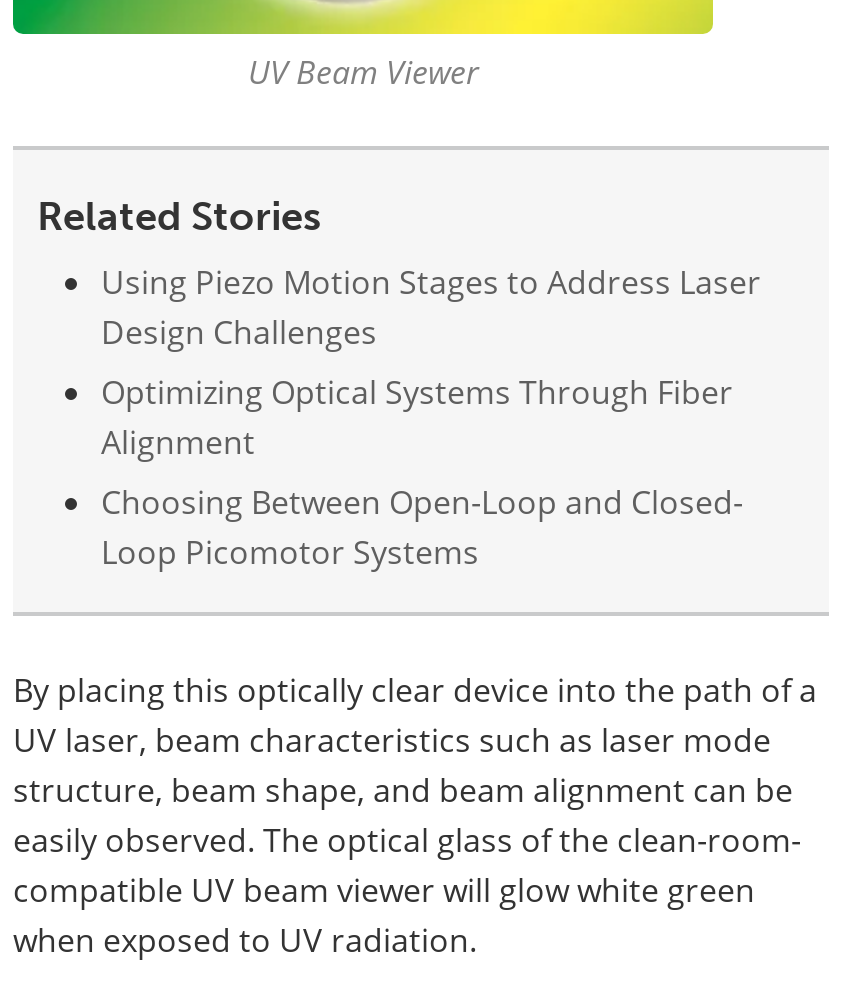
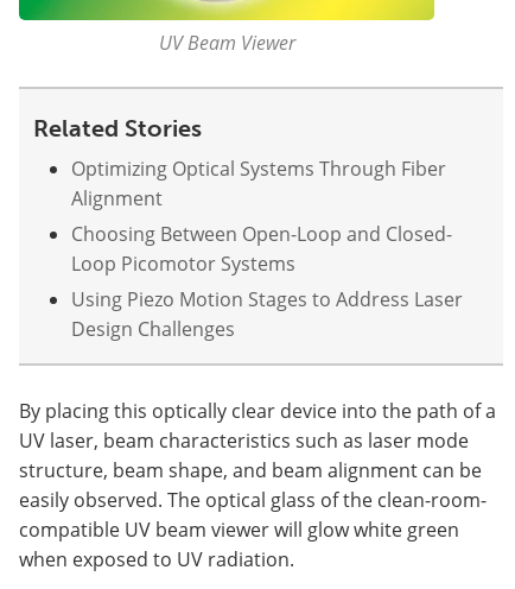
moved down: Using Piezo Motion Stages to Address Laser | Design Challenges

moved up: Optimizing Optical Systems Through Fiber | Alignment | Choosing Between Open-Loop and Closed- | Loop Picomotor Systems
